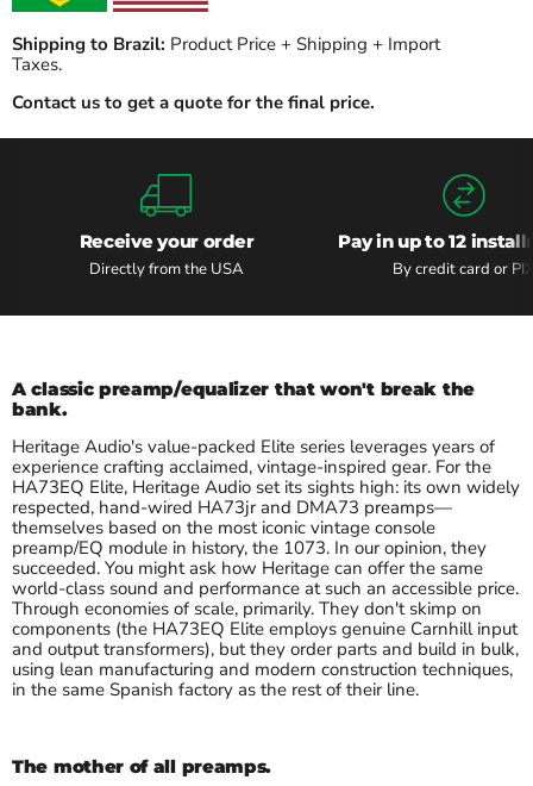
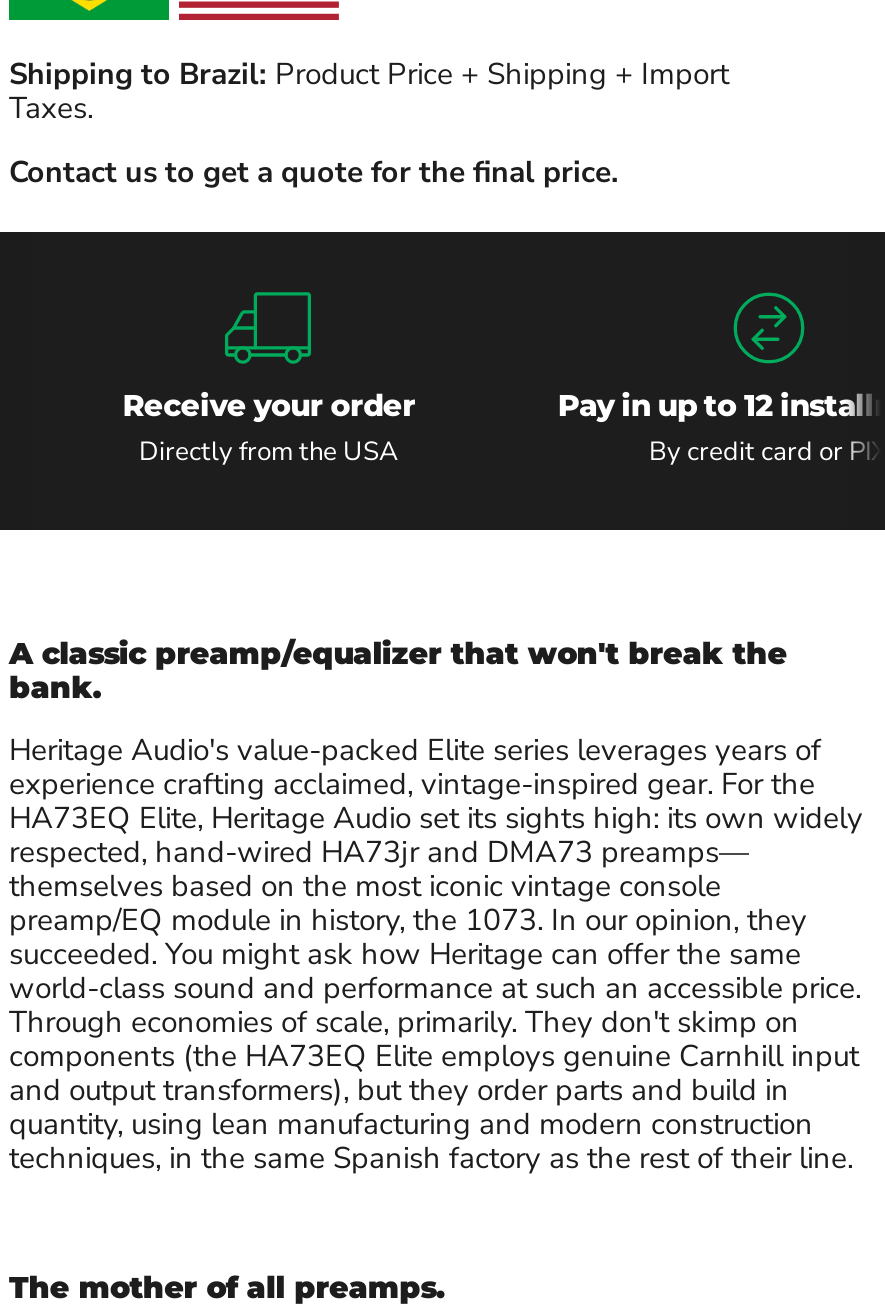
- and output transformers), but they order parts and build in bulk,
- using lean manufacturing and modern construction techniques,
- in the same Spanish factory as the rest of their line.
+ and output transformers), but they order parts and build in
+ quantity, using lean manufacturing and modern construction
+ techniques, in the same Spanish factory as the rest of their line.
